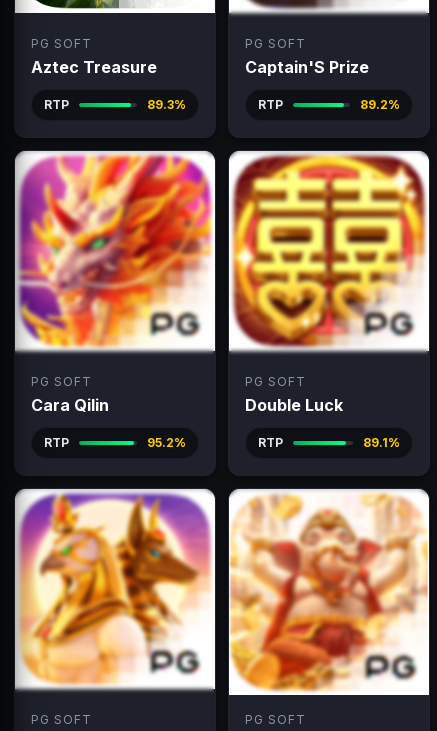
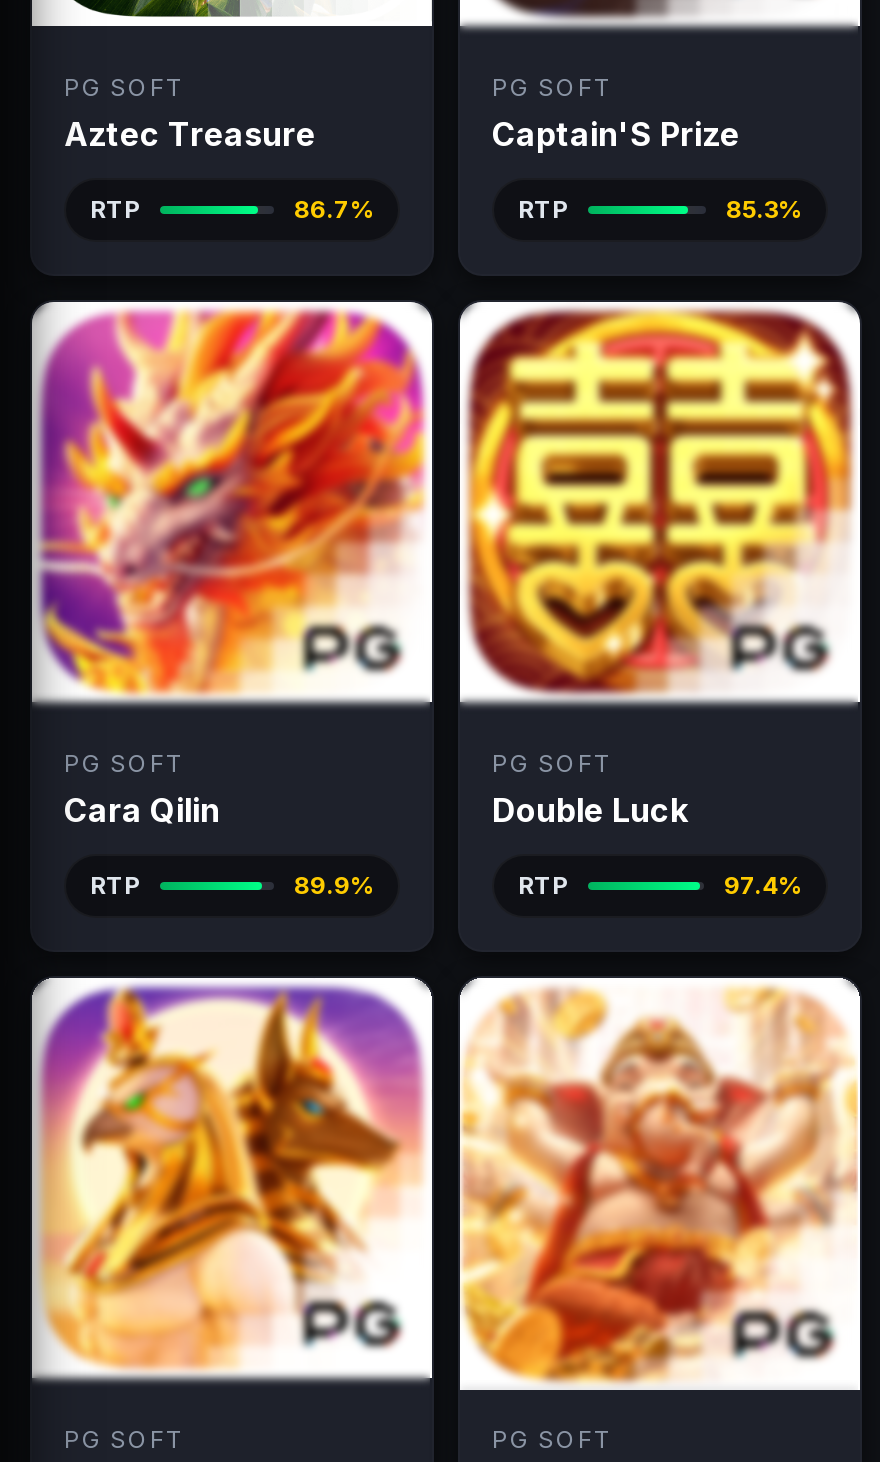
- 89.3%
+ 86.7%

- 89.2%
+ 85.3%

- 95.2%
+ 89.9%

- 89.1%
+ 97.4%
